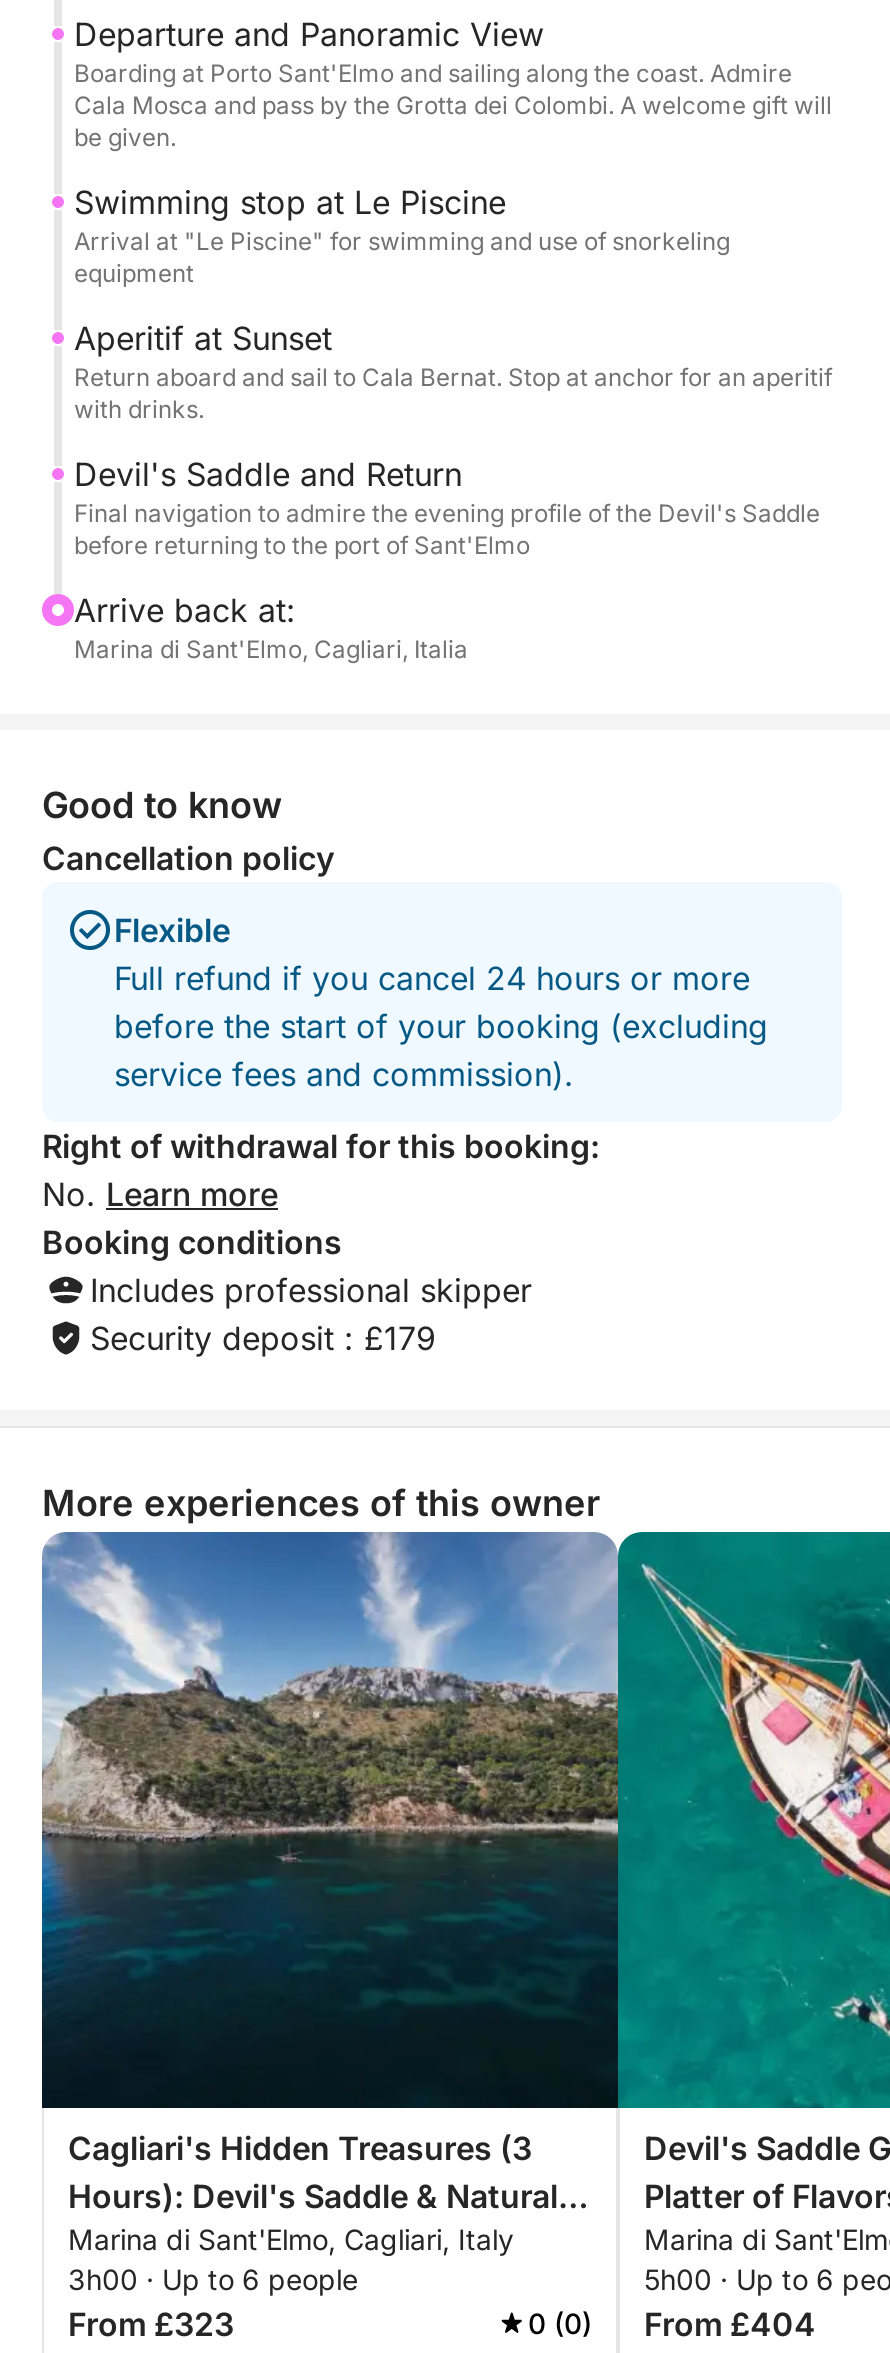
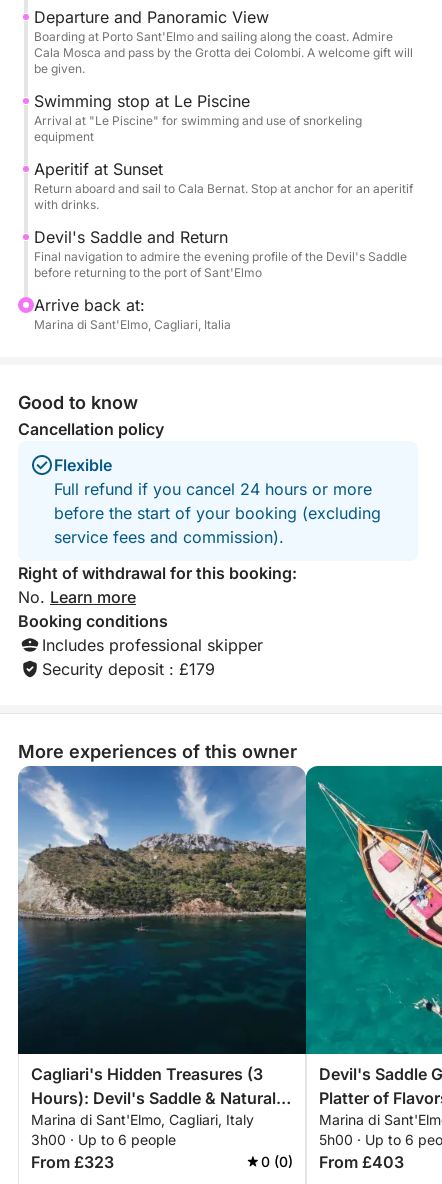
- 0 (0) From £404
+ 0 (0) From £403
